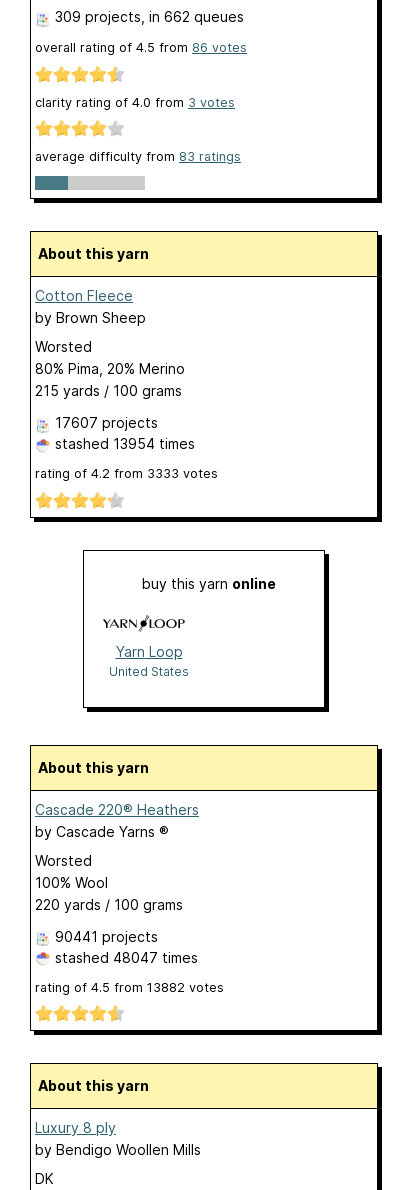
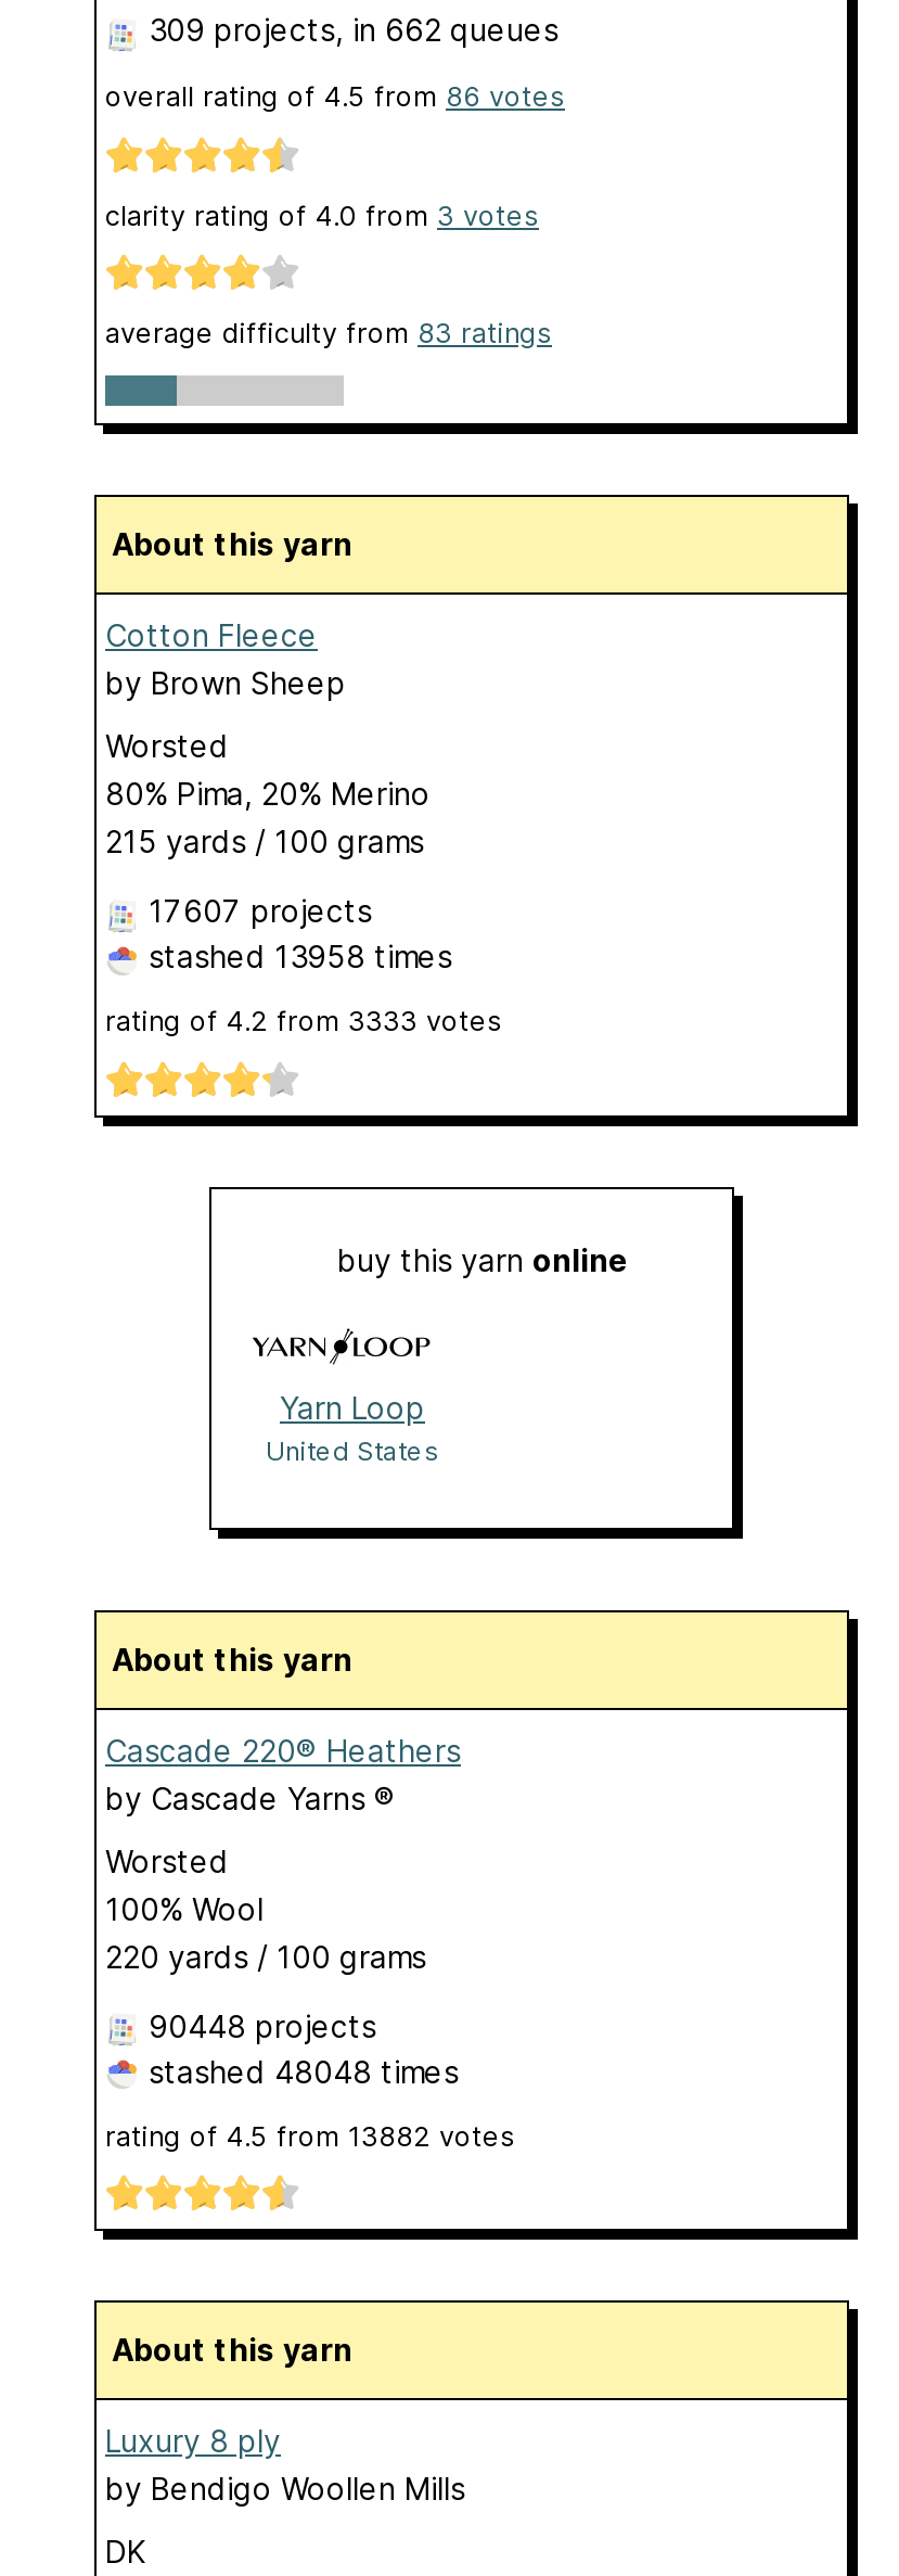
- stashed 13954 times
+ stashed 13958 times

- 90441 projects
+ 90448 projects

- stashed 48047 times
+ stashed 48048 times
